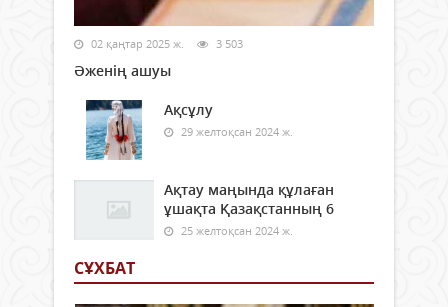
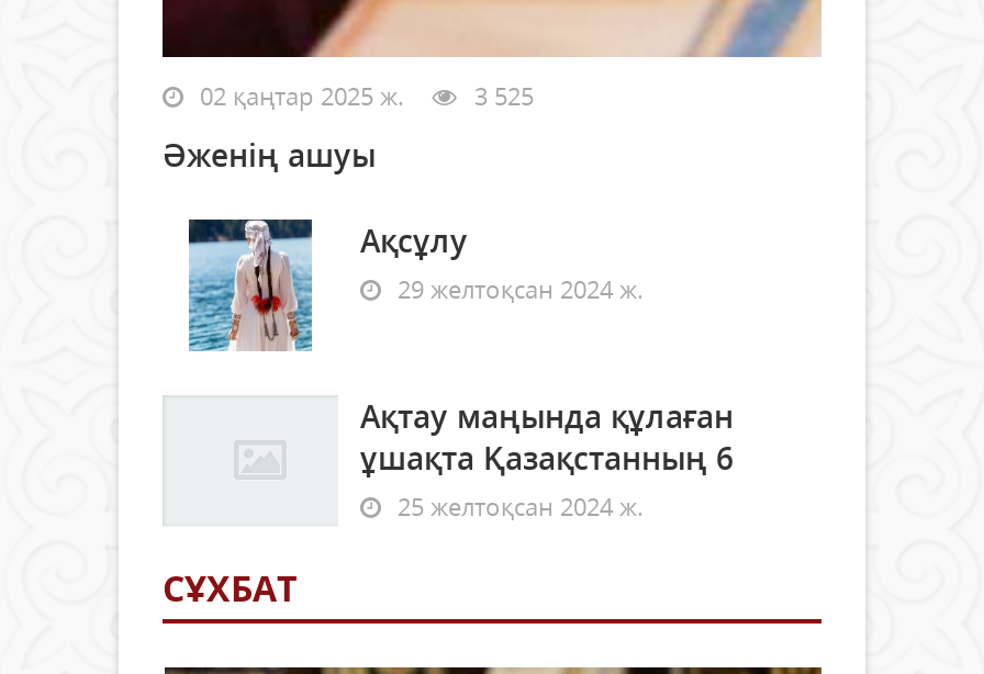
- 02 қаңтар 2025 ж. 3 503
+ 02 қаңтар 2025 ж. 3 525
